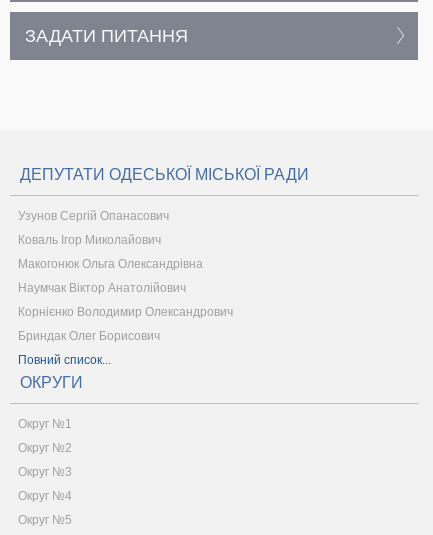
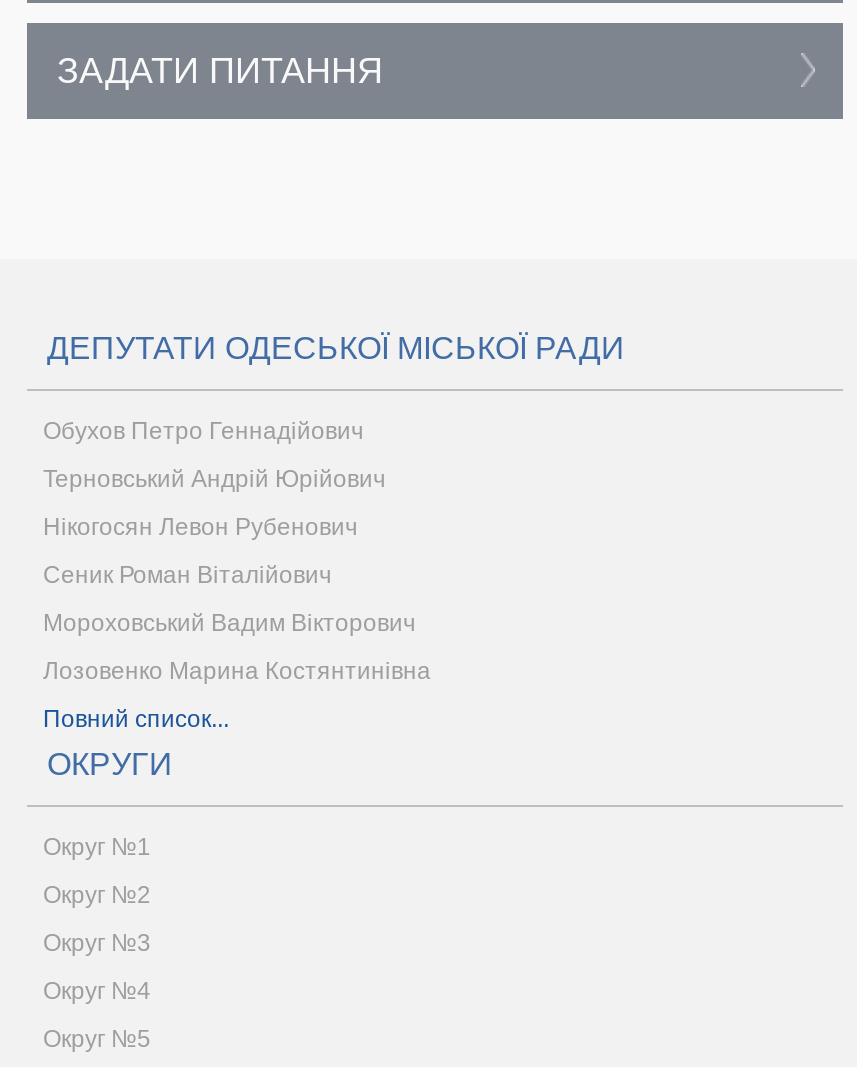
- Узунов Сергій Опанасович
+ Обухов Петро Геннадійович

- Коваль Ігор Миколайович
+ Терновський Андрій Юрійович

- Макогонюк Ольга Олександрівна
+ Нікогосян Левон Рубенович

- Наумчак Віктор Анатолійович
+ Сеник Роман Віталійович

- Корнієнко Володимир Олександрович
+ Мороховський Вадим Вікторович

- Бриндак Олег Борисович
+ Лозовенко Марина Костянтинівна
